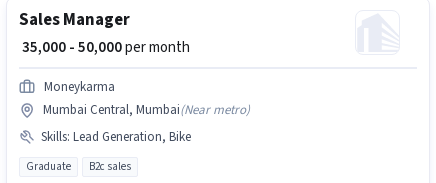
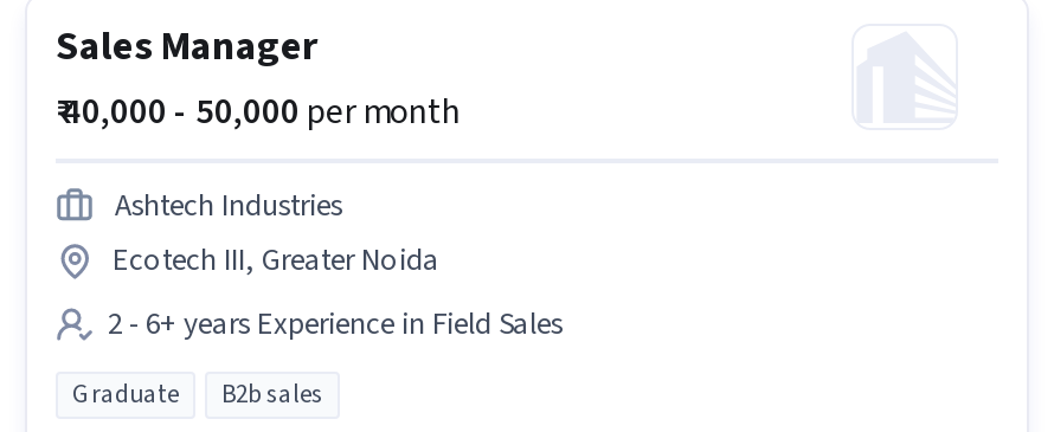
- ₹ 35,000 - 50,000 per month
+ ₹ 40,000 - 50,000 per month

- Moneykarma
- Mumbai Central, Mumbai(Near metro)
+ Ashtech Industries
+ Ecotech III, Greater Noida

- Skills: Lead Generation, Bike
+ 2 - 6+ years Experience in Field Sales

- Graduate B2c sales
+ Graduate B2b sales
